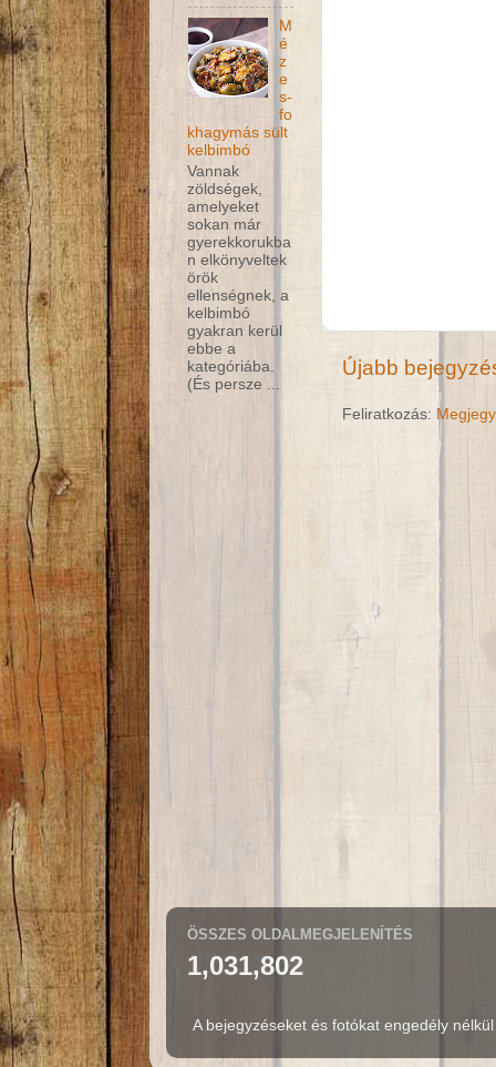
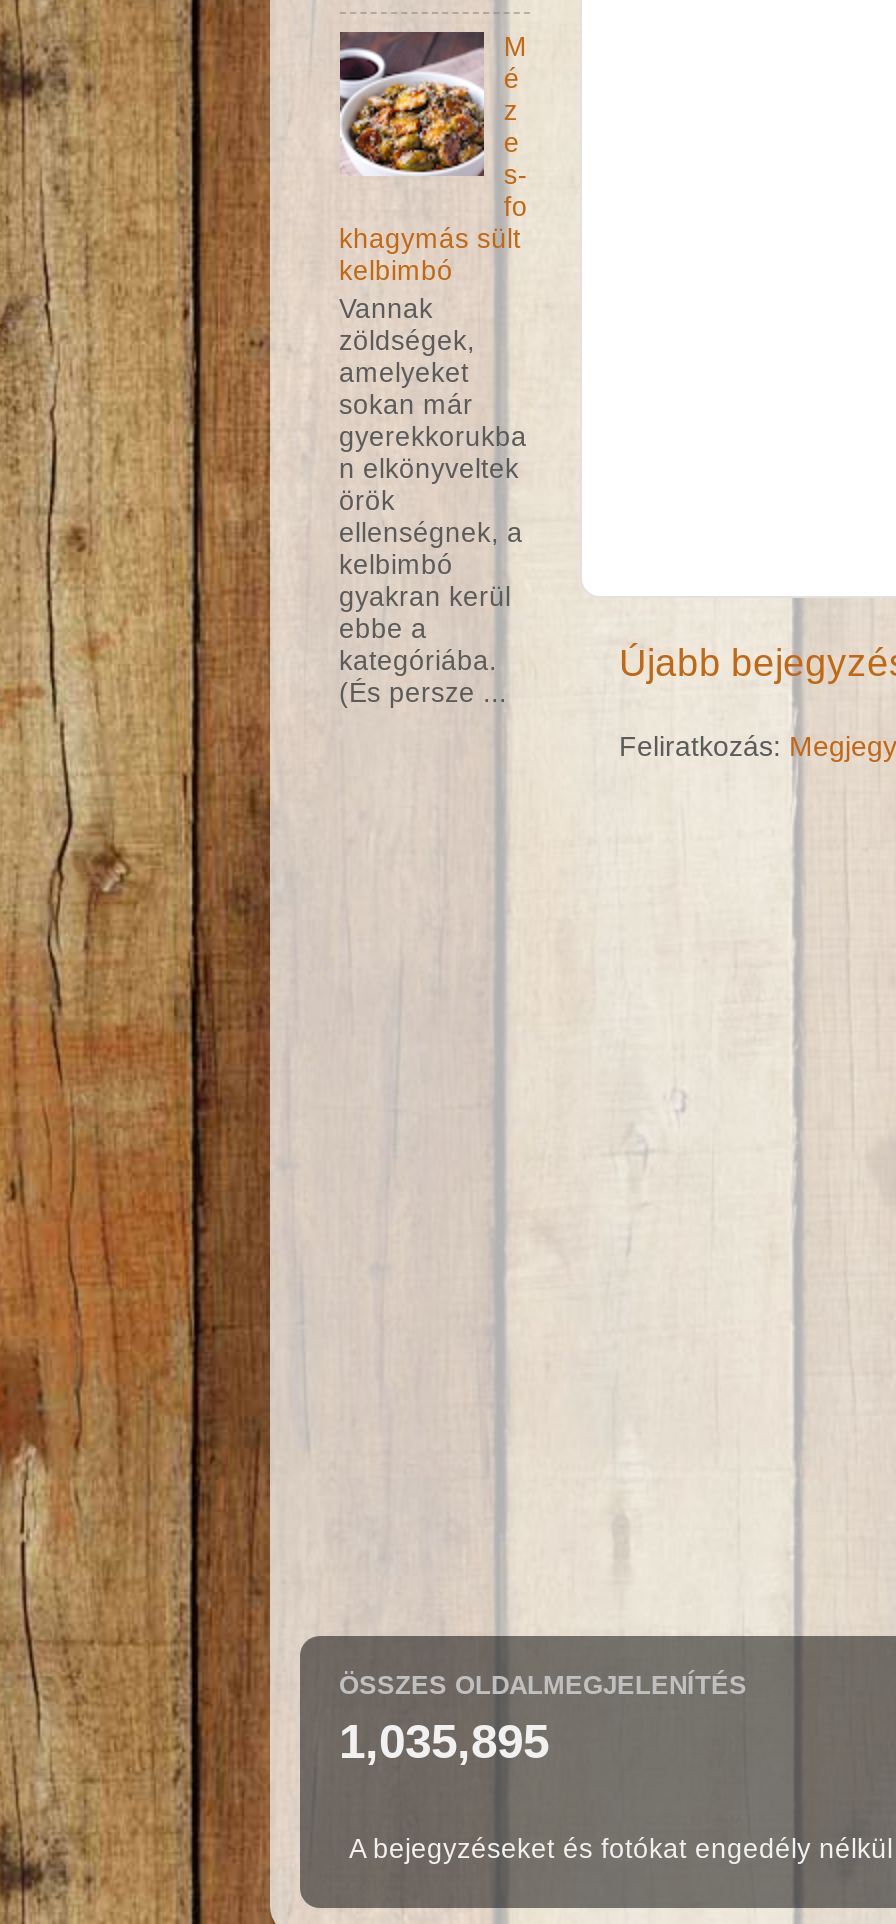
- 1,031,802
+ 1,035,895
